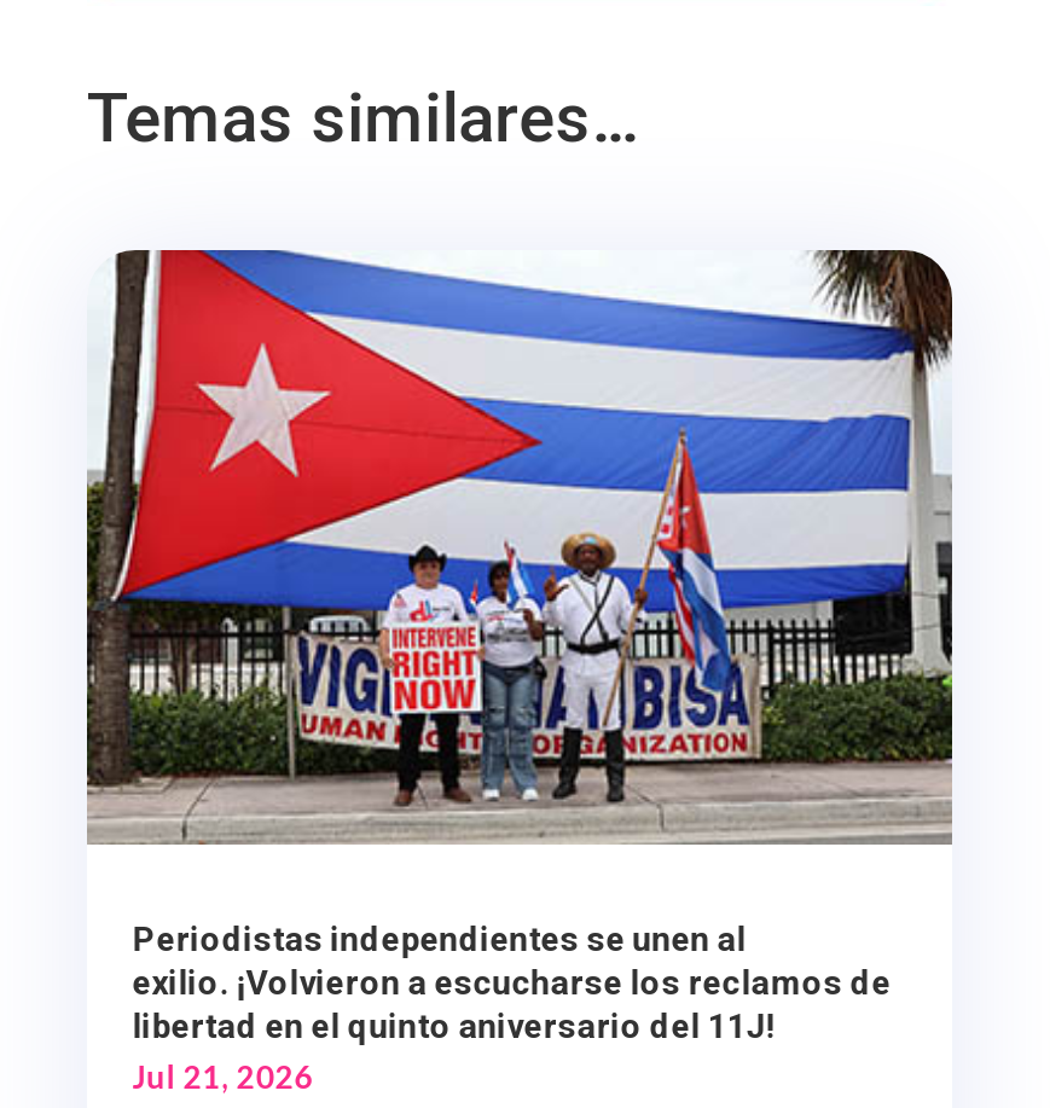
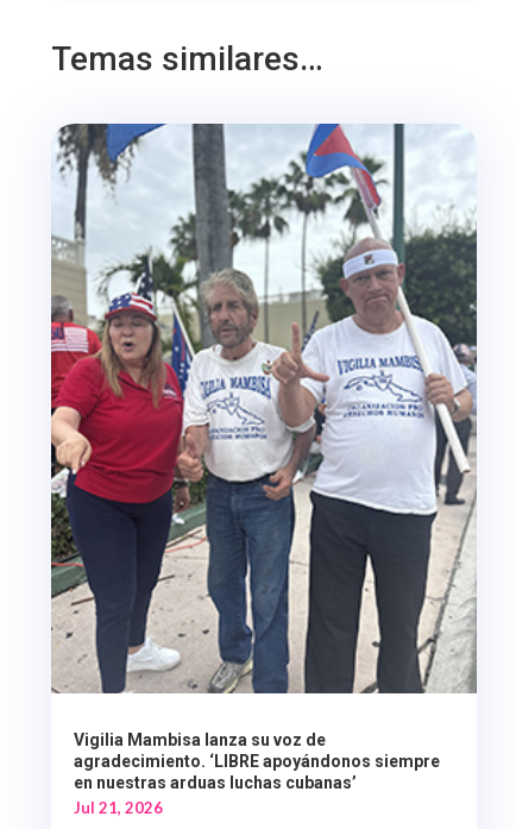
- [image]
- Periodistas independientes se unen al
- exilio. ¡Volvieron a escucharse los reclamos de
- libertad en el quinto aniversario del 11J!
+ [image]
+ Vigilia Mambisa lanza su voz de
+ agradecimiento. ‘LIBRE apoyándonos siempre
+ en nuestras arduas luchas cubanas’
